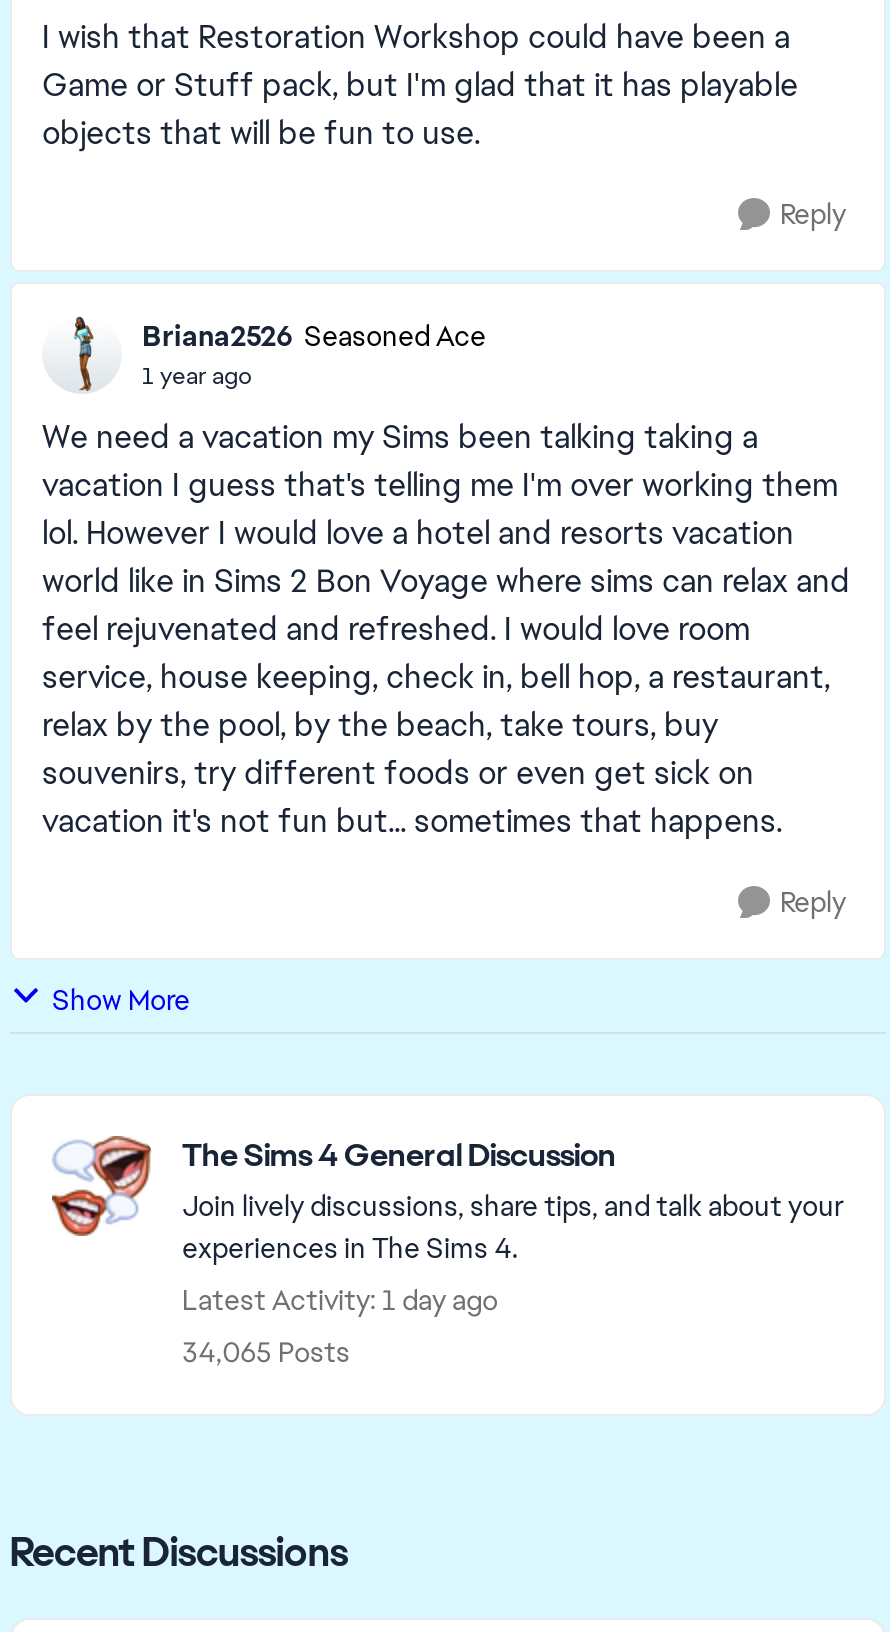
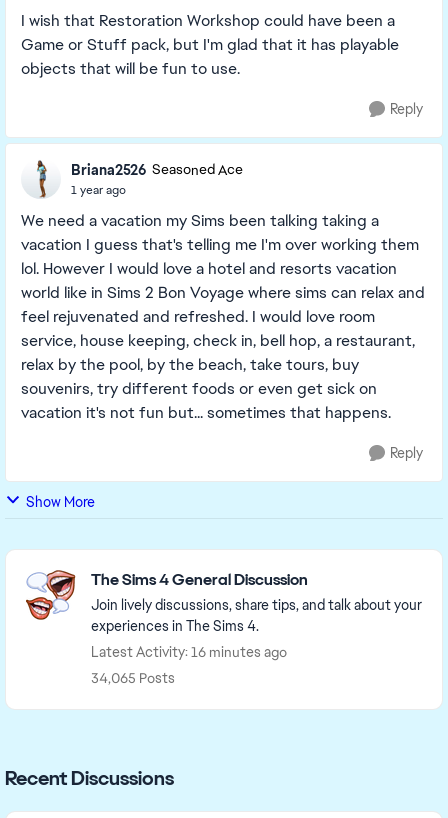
- Latest Activity: 1 day ago
+ Latest Activity: 16 minutes ago
